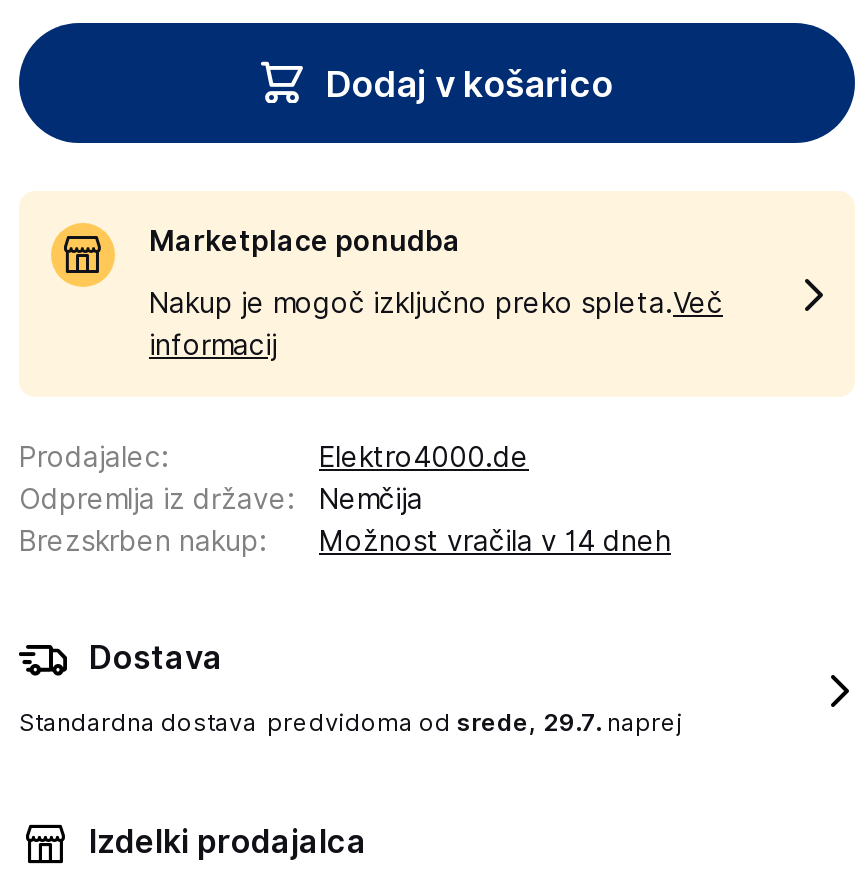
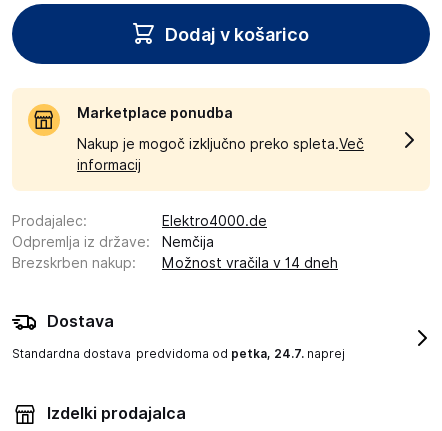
- Standardna dostava predvidoma od srede, 29.7. naprej
+ Standardna dostava predvidoma od petka, 24.7. naprej
